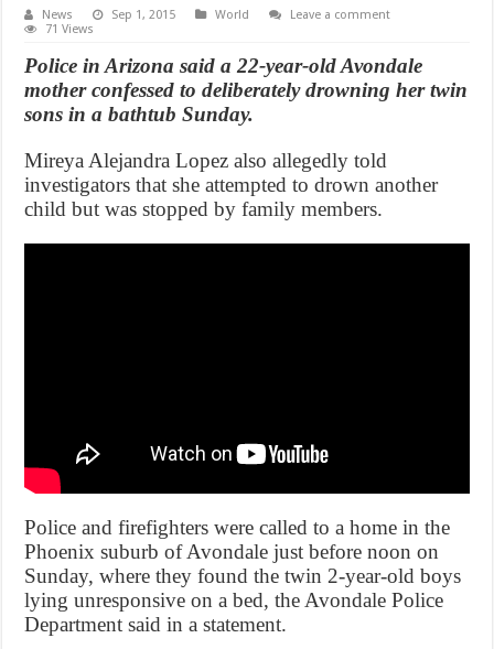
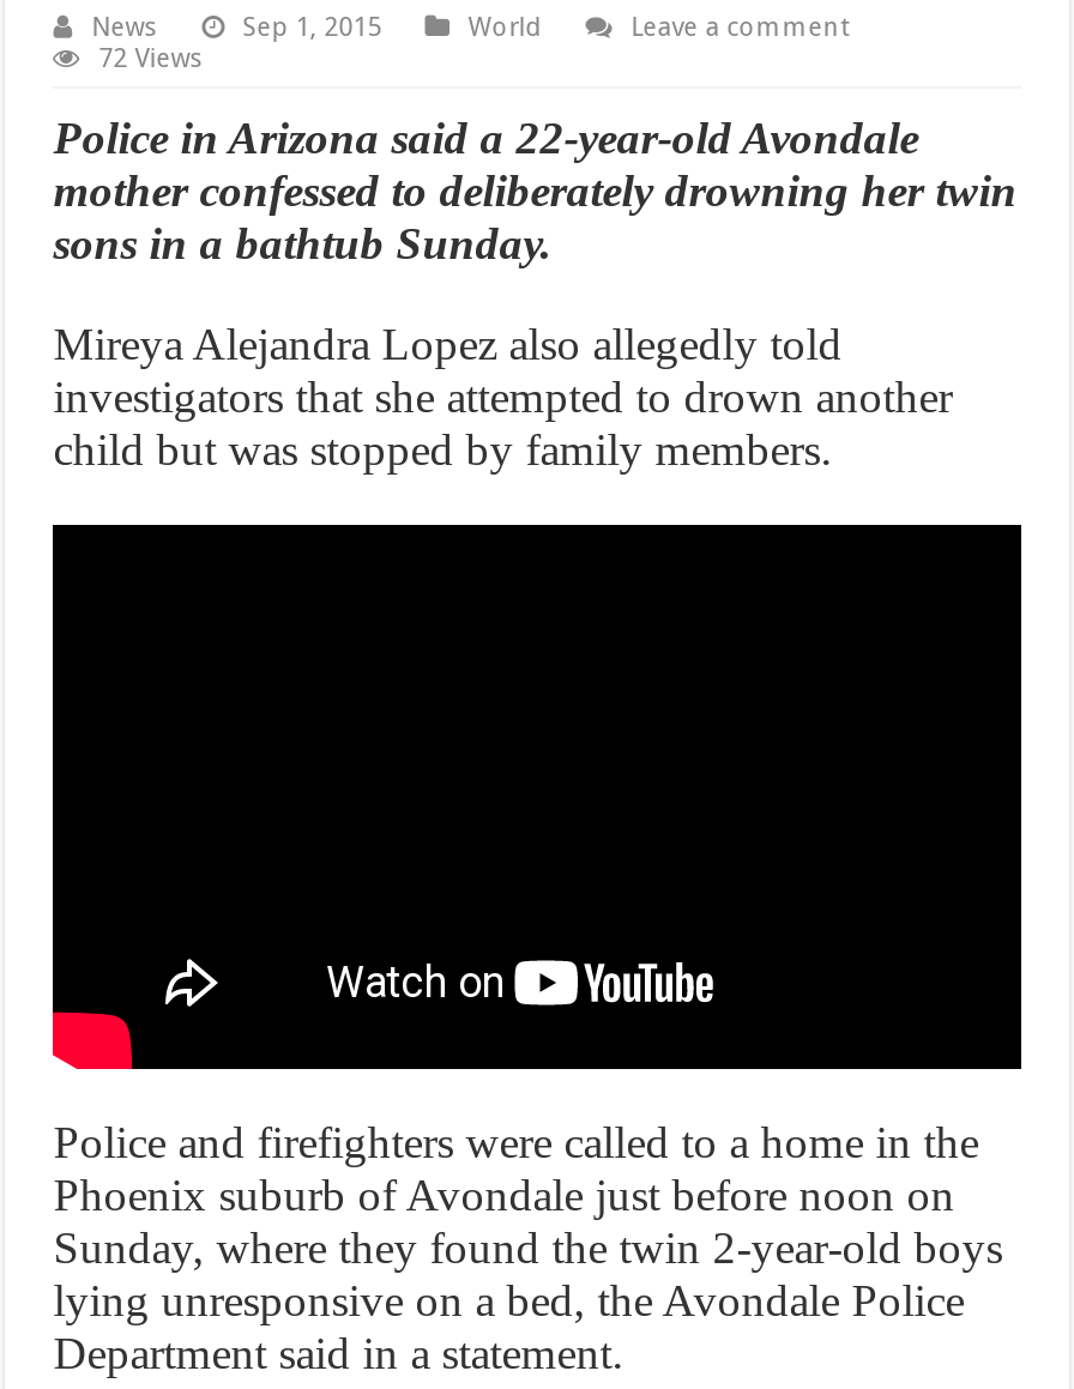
- 71 Views
+ 72 Views
